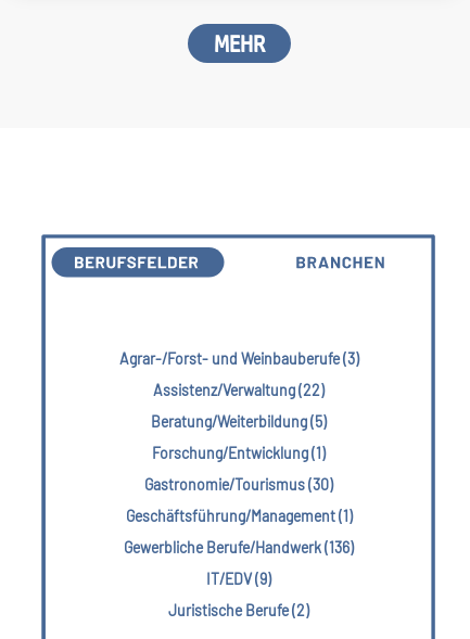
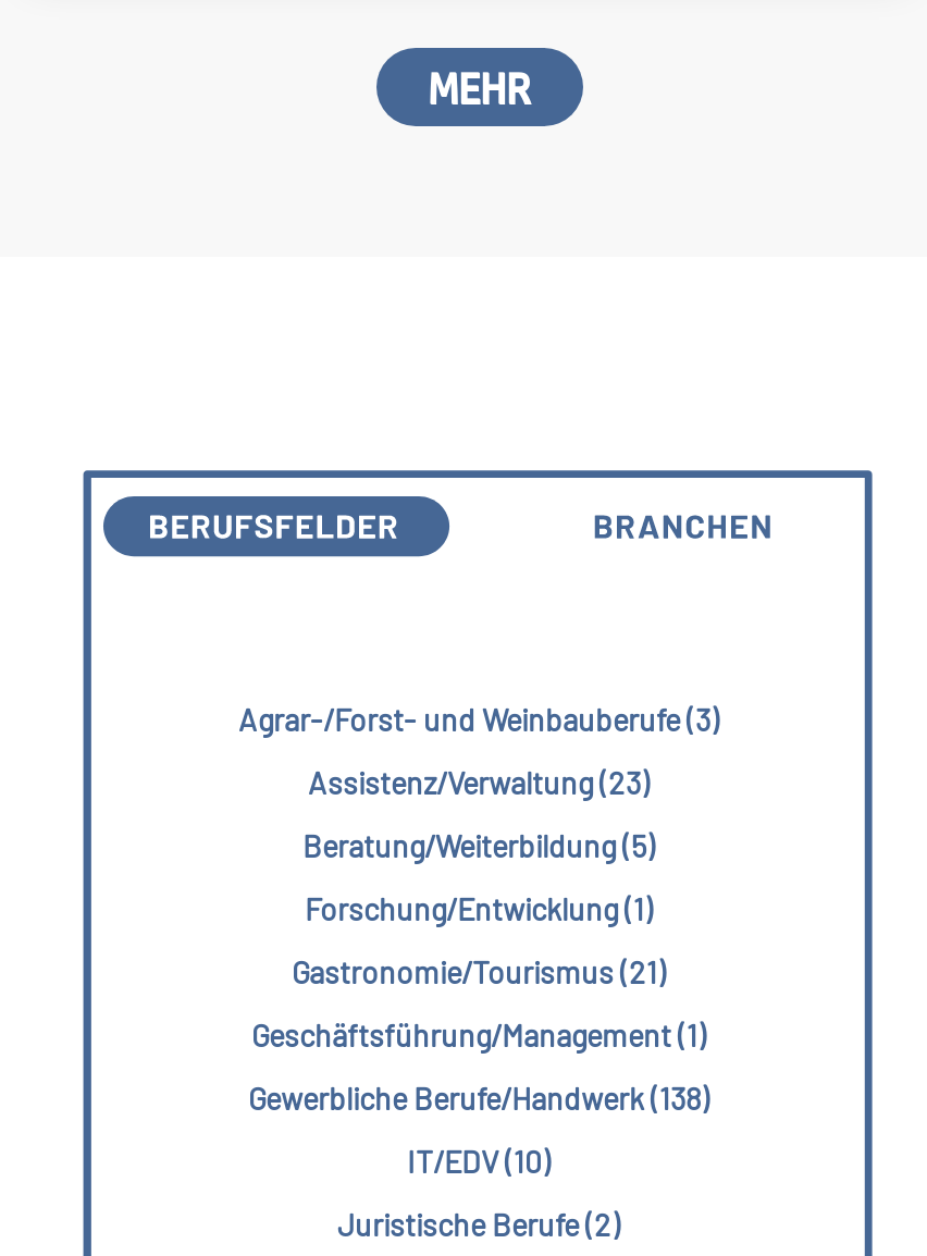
- Assistenz/Verwaltung (22)
+ Assistenz/Verwaltung (23)

- Gastronomie/Tourismus (30)
+ Gastronomie/Tourismus (21)

- Gewerbliche Berufe/Handwerk (136)
+ Gewerbliche Berufe/Handwerk (138)

- IT/EDV (9)
+ IT/EDV (10)
